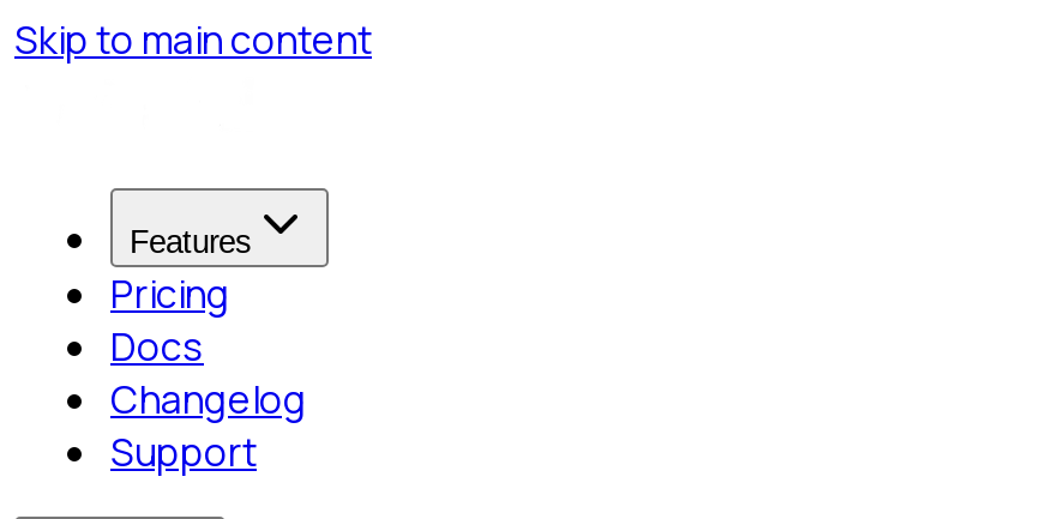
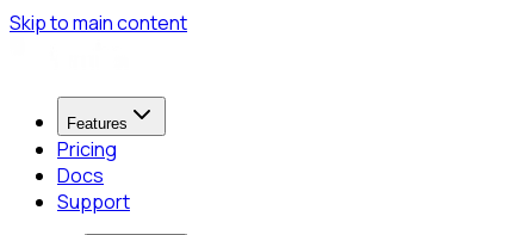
- Changelog
